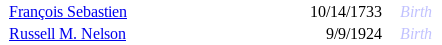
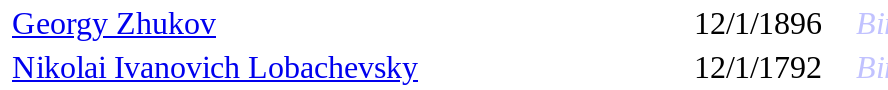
- François Sebastien
- 10/14/1733
+ Georgy Zhukov
+ 12/1/1896

- Russell M. Nelson
- 9/9/1924
+ Nikolai Ivanovich Lobachevsky
+ 12/1/1792
